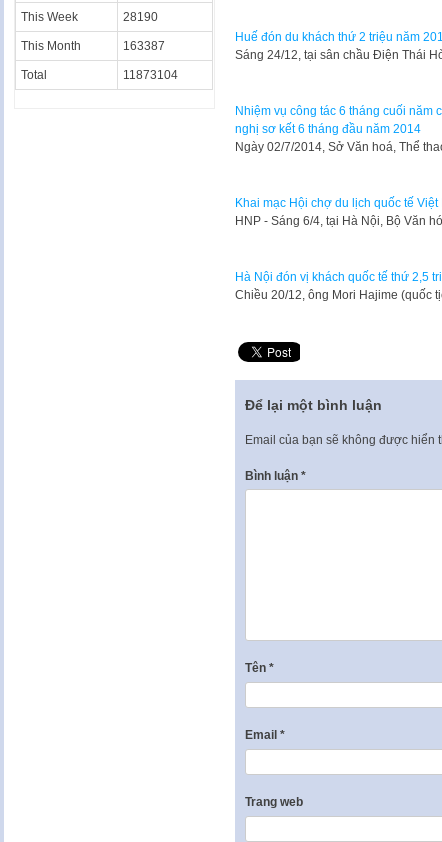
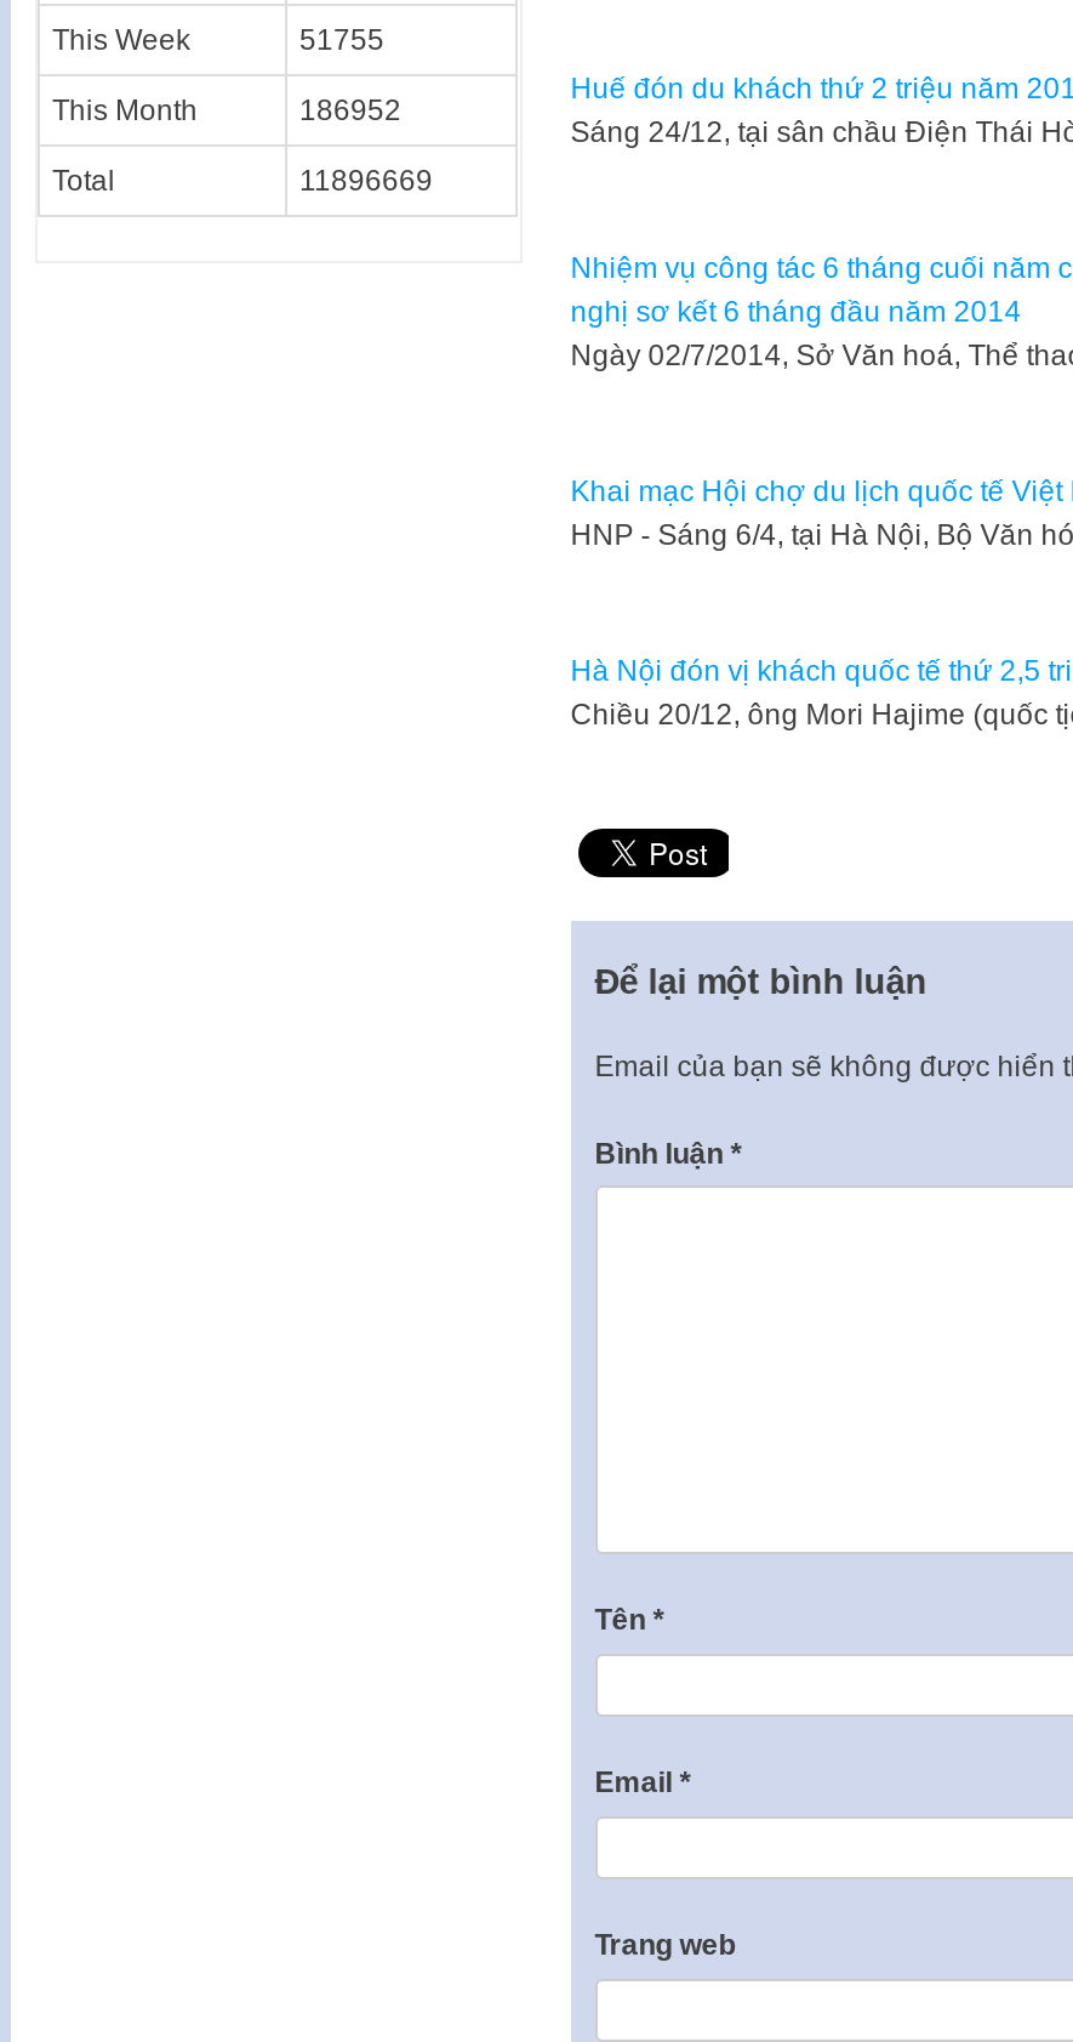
- 28190
+ 51755

- 163387
+ 186952

- 11873104
+ 11896669
